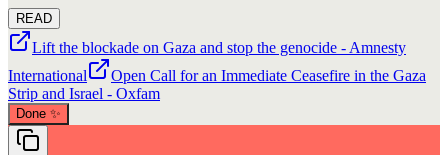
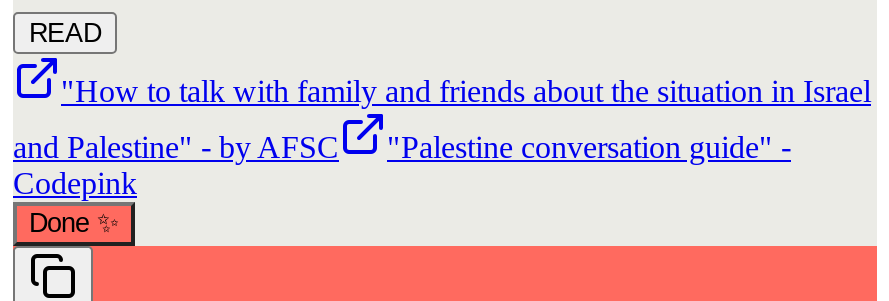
- Lift the blockade on Gaza and stop the genocide - Amnesty
+ "How to talk with family and friends about the situation in Israel

- International
- Open Call for an Immediate Ceasefire in the Gaza
- Strip and Israel - Oxfam
+ and Palestine" - by AFSC
+ "Palestine conversation guide" -
+ Codepink
